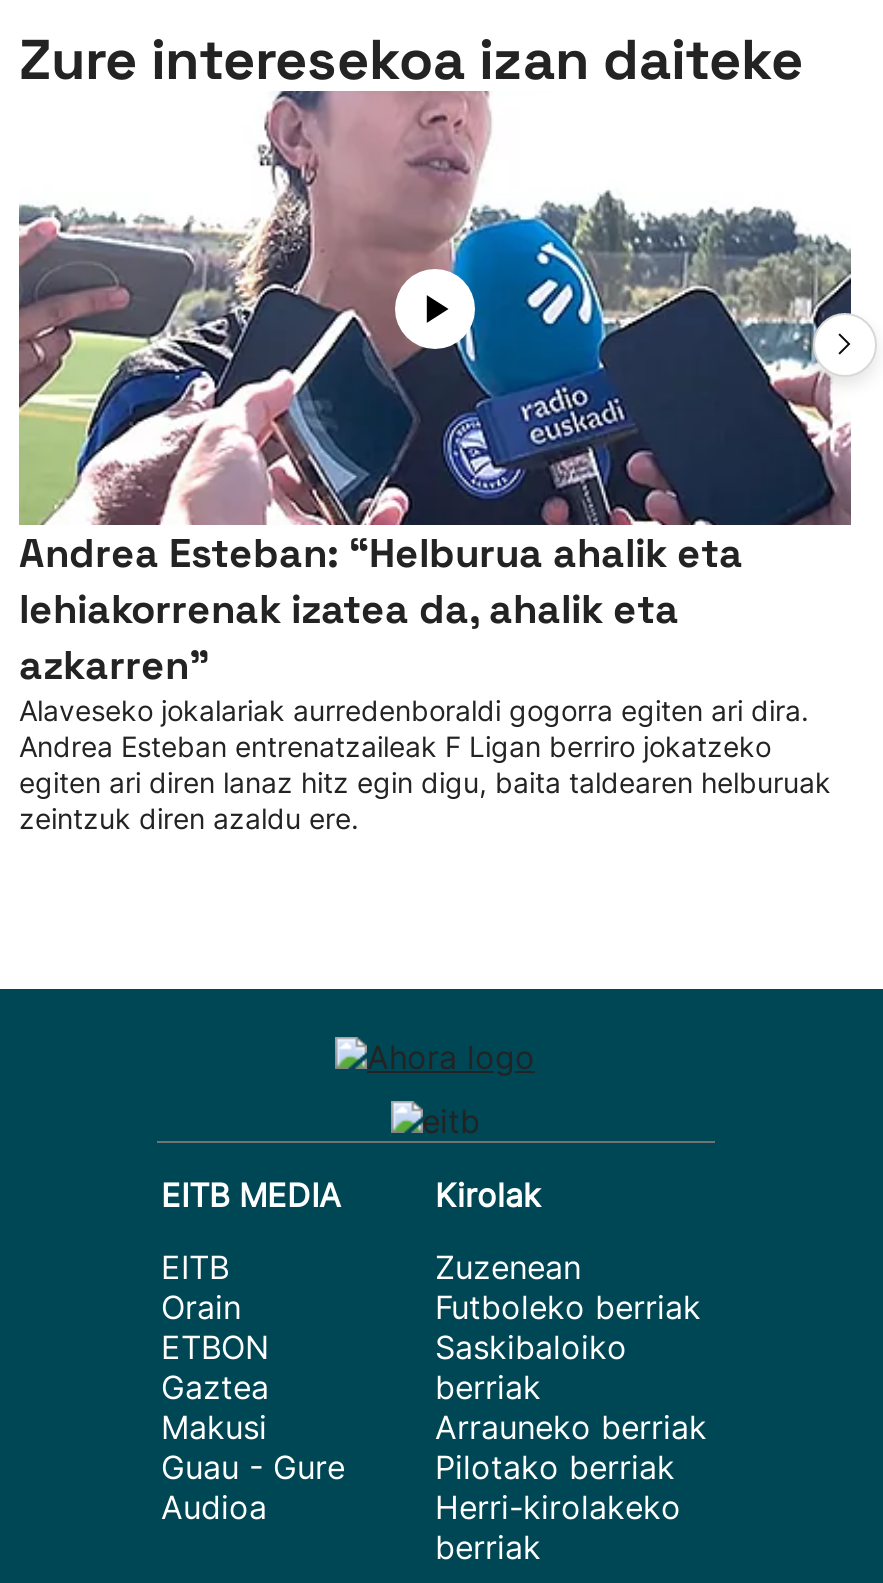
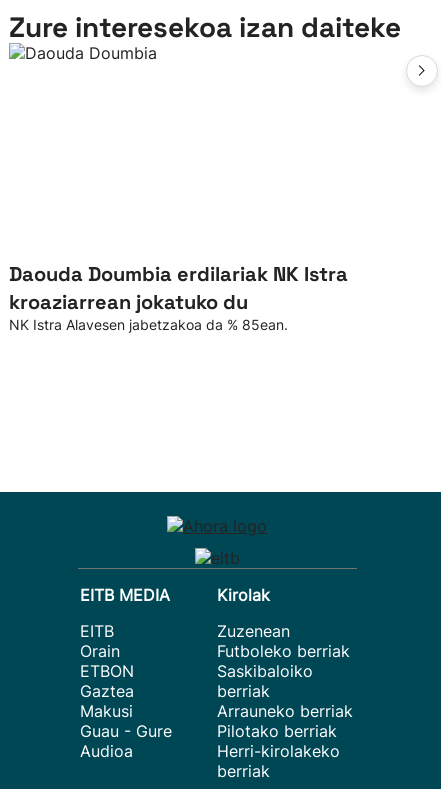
- [image]

- Andrea Esteban: “Helburua ahalik eta
- lehiakorrenak izatea da, ahalik eta
- azkarren”
- Alaveseko jokalariak aurredenboraldi gogorra egiten ari dira.
- Andrea Esteban entrenatzaileak F Ligan berriro jokatzeko
- egiten ari diren lanaz hitz egin digu, baita taldearen helburuak
- zeintzuk diren azaldu ere.
+ Daouda Doumbia erdilariak NK Istra
+ kroaziarrean jokatuko du
+ NK Istra Alavesen jabetzakoa da % 85ean.
